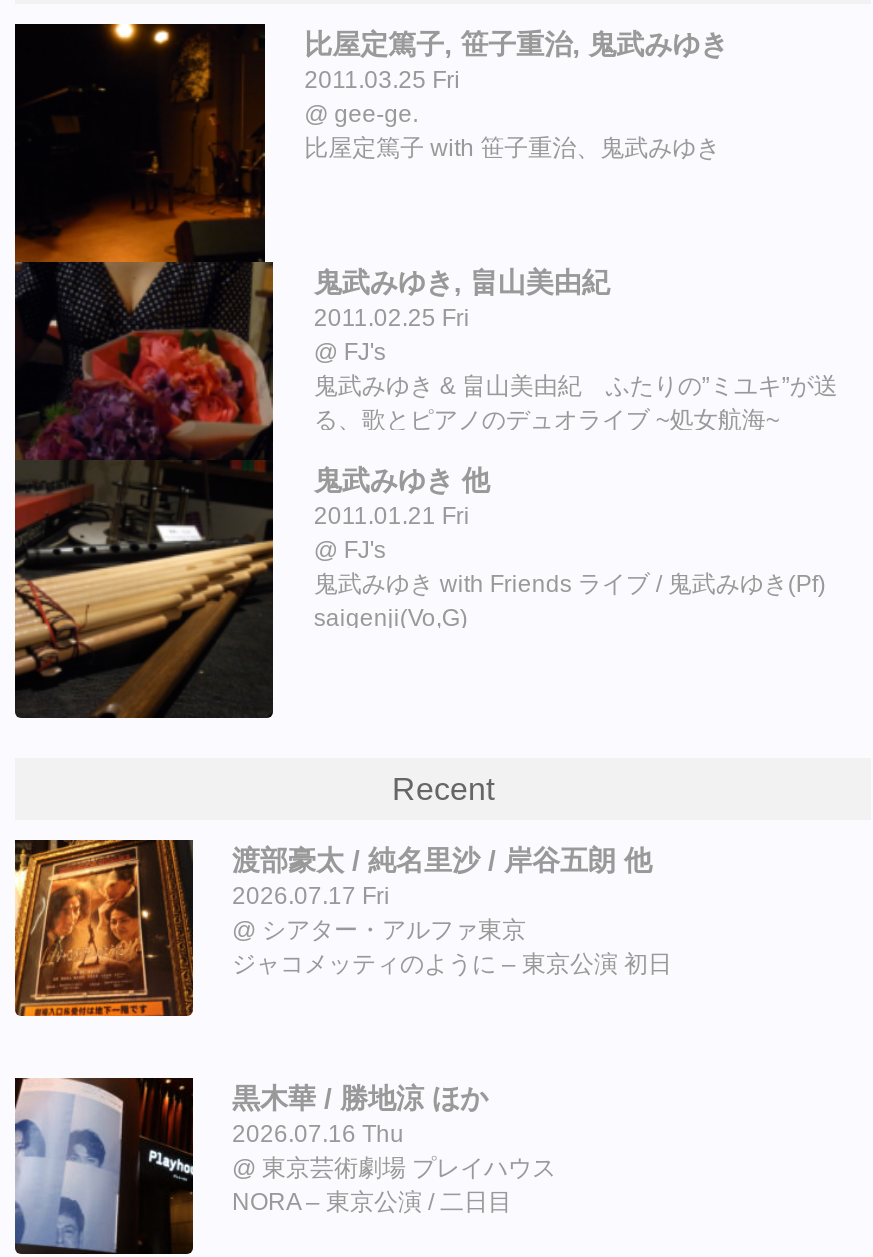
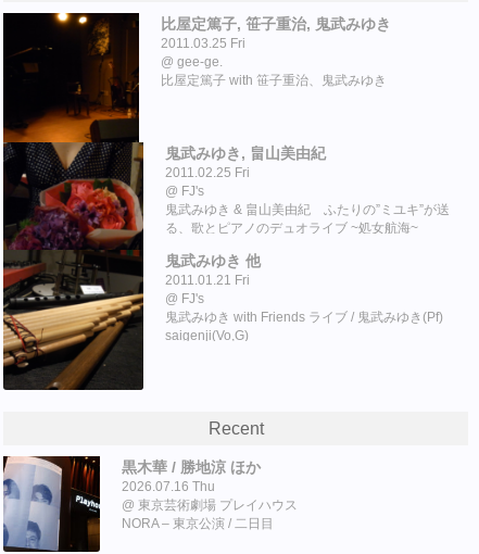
- [image]
- 渡部豪太 / 純名里沙 / 岸谷五朗 他
- 2026.07.17 Fri
- シアター・アルファ東京
- ジャコメッティのように – 東京公演 初日
